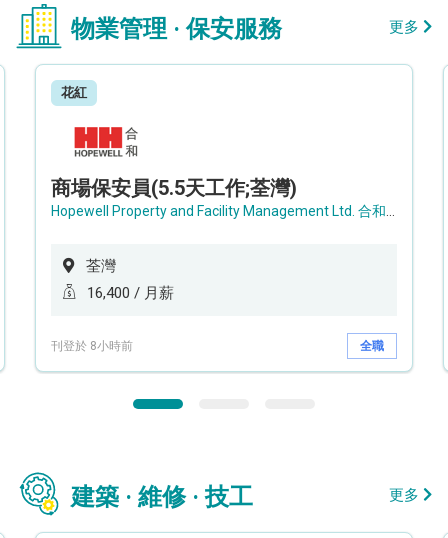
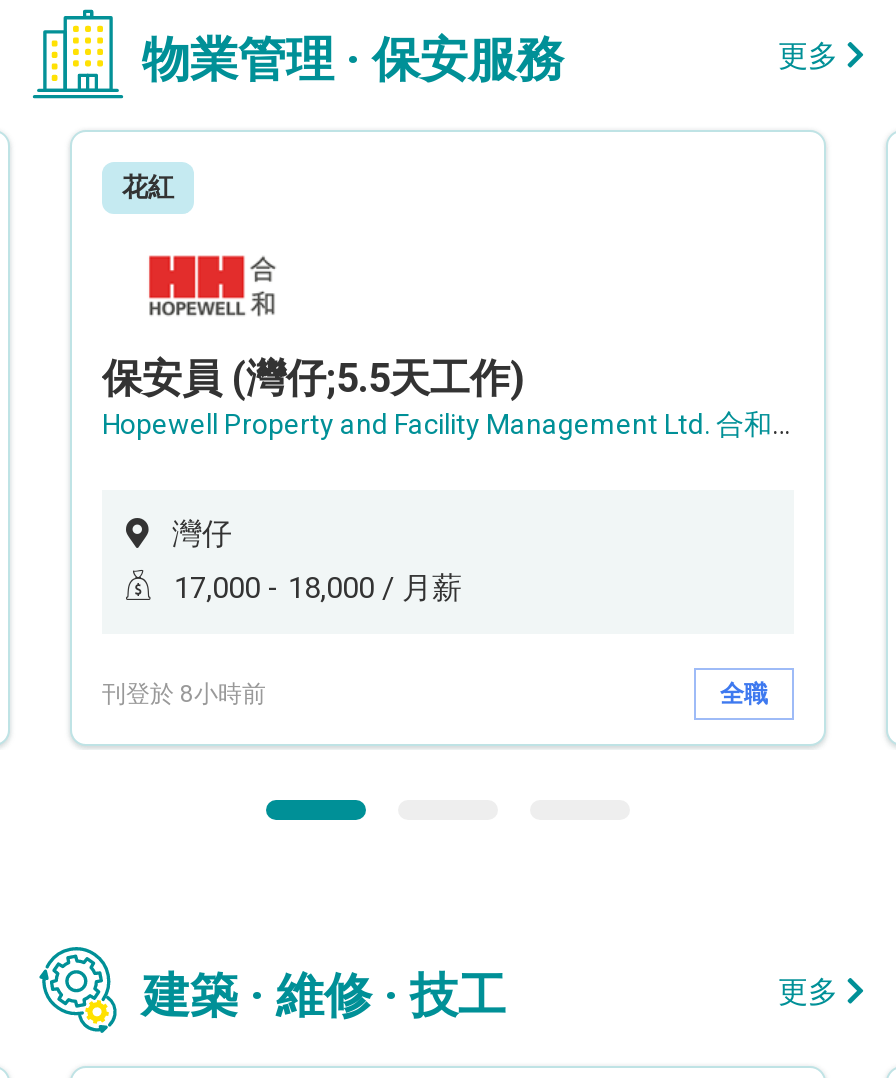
- 商場保安員(5.5天工作;荃灣)
+ 保安員 (灣仔;5.5天工作)

- 荃灣
+ 灣仔

- 16,400 / 月薪
+ 17,000 - 18,000 / 月薪
